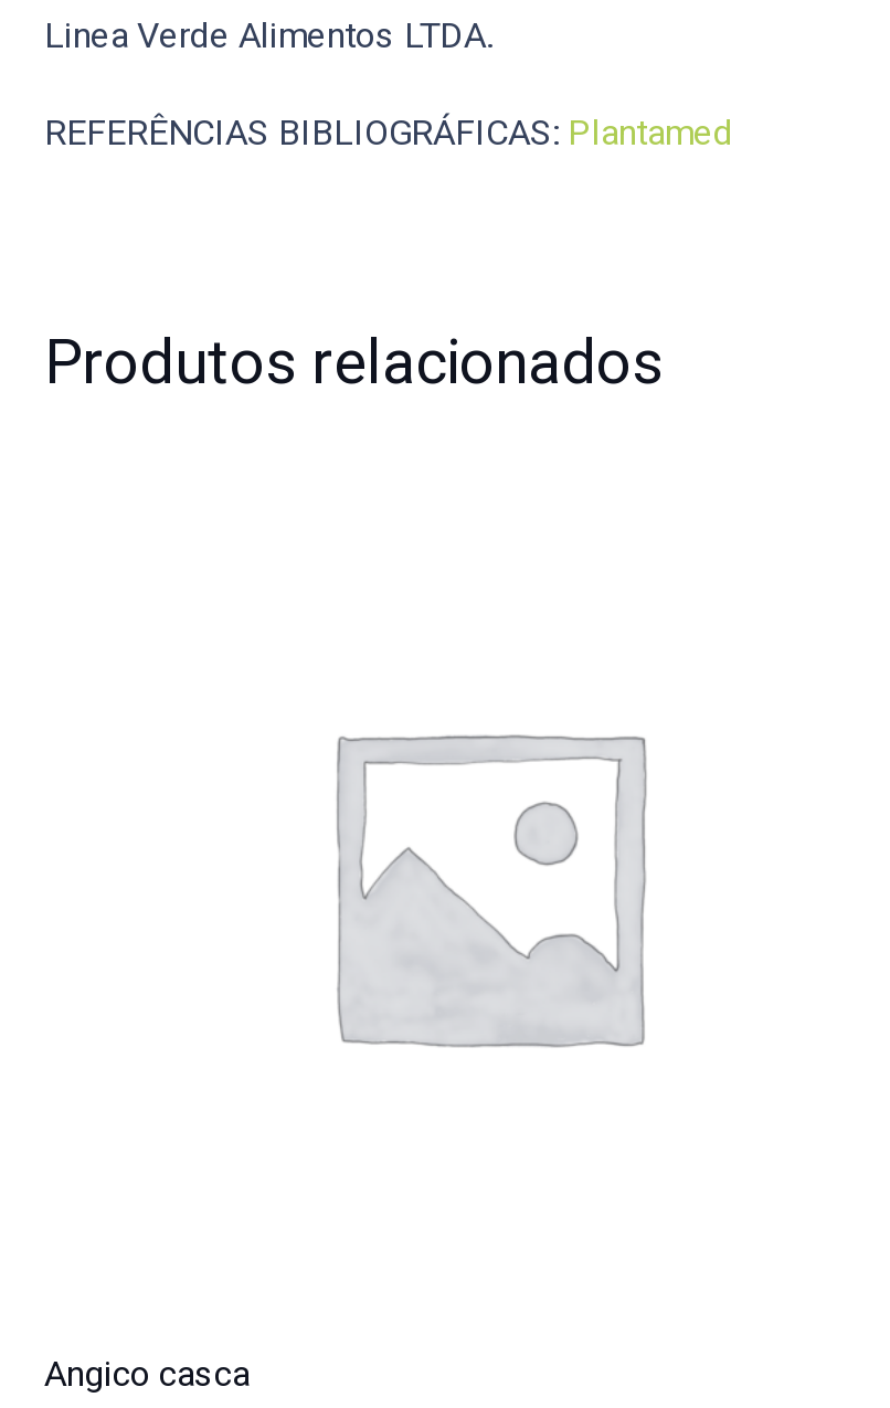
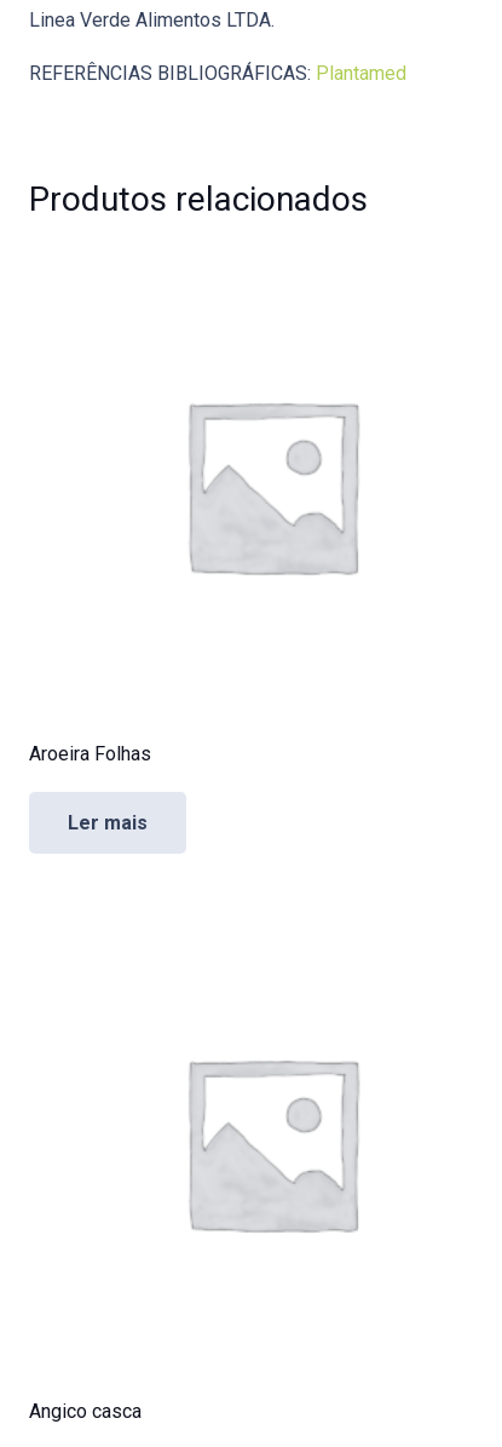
+ Aroeira Folhas
+ Ler mais
